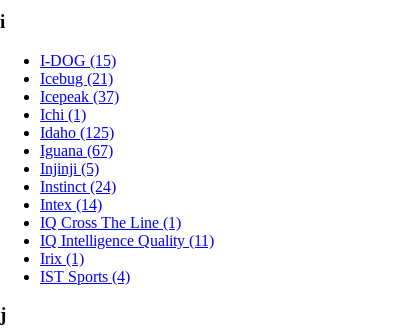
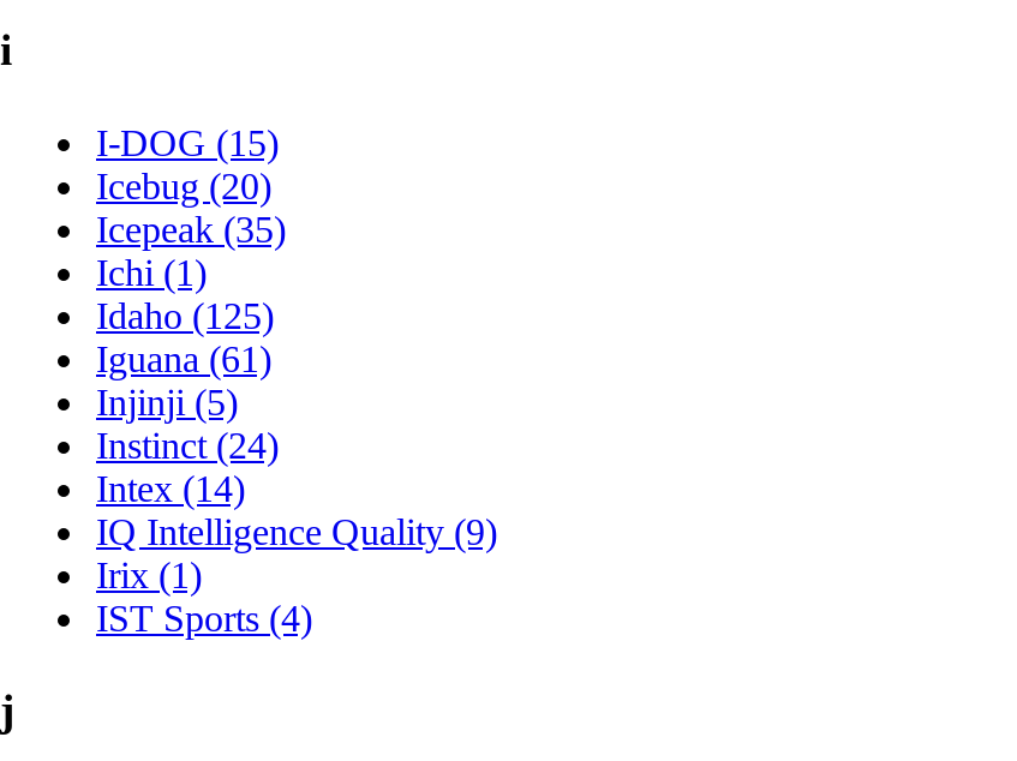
- Icebug (21)
+ Icebug (20)

- Icepeak (37)
+ Icepeak (35)

- Iguana (67)
+ Iguana (61)

- IQ Cross The Line (1)
- IQ Intelligence Quality (11)
+ IQ Intelligence Quality (9)
